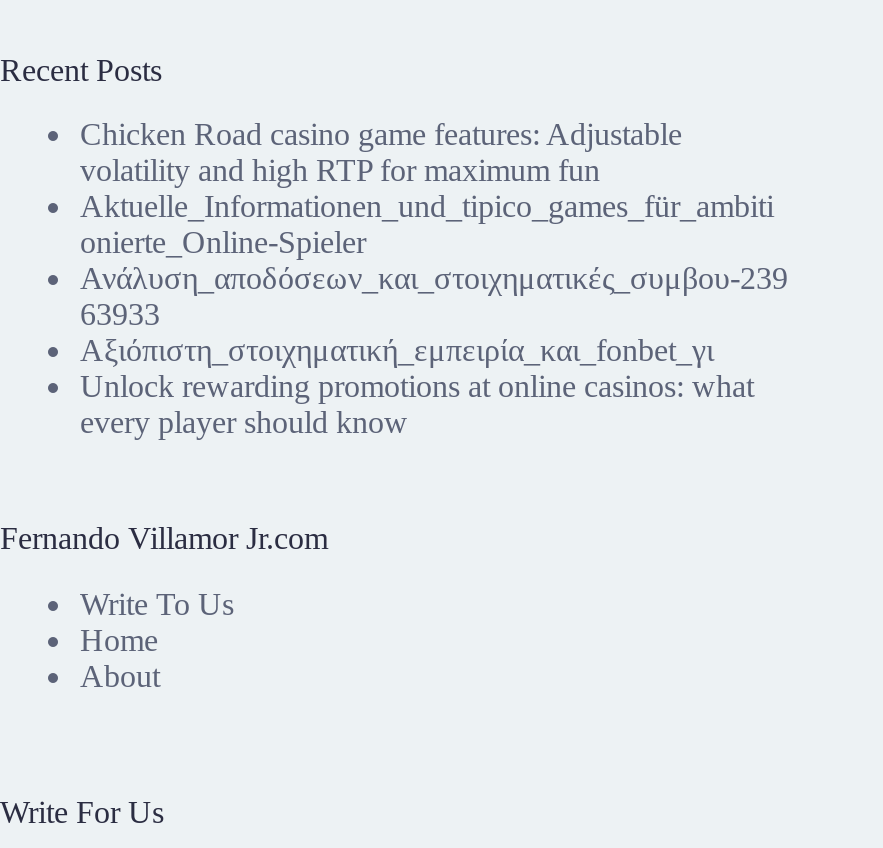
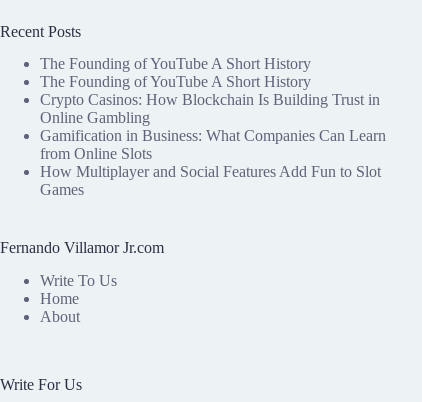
- Chicken Road casino game features: Adjustable
- volatility and high RTP for maximum fun
- Aktuelle_Informationen_und_tipico_games_für_ambiti
- onierte_Online-Spieler
- Ανάλυση_αποδόσεων_και_στοιχηματικές_συμβου-239
- 63933
- Αξιόπιστη_στοιχηματική_εμπειρία_και_fonbet_γι
- Unlock rewarding promotions at online casinos: what
- every player should know
+ The Founding of YouTube A Short History
+ The Founding of YouTube A Short History
+ Crypto Casinos: How Blockchain Is Building Trust in
+ Online Gambling
+ Gamification in Business: What Companies Can Learn
+ from Online Slots
+ How Multiplayer and Social Features Add Fun to Slot
+ Games
